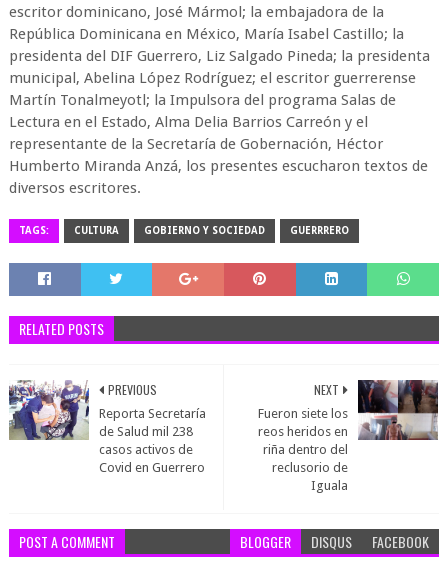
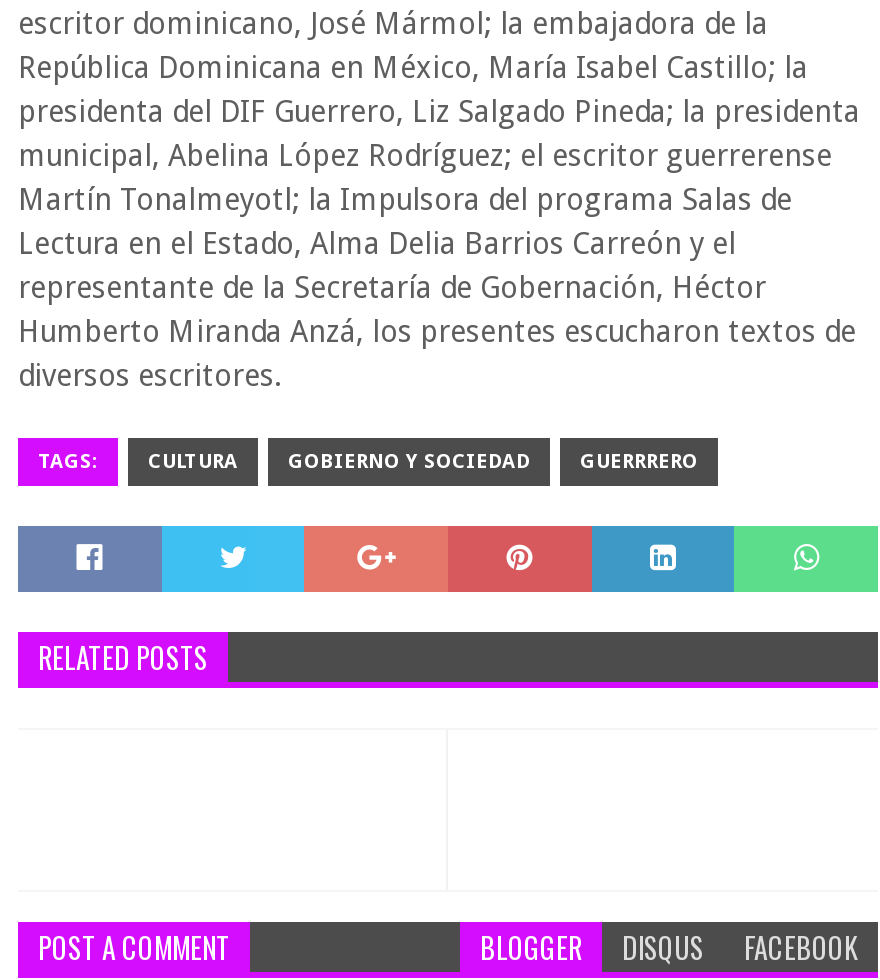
- [image]
- PREVIOUS
- Reporta Secretaría
- de Salud mil 238
- casos activos de
- Covid en Guerrero

- [image]
- NEXT
- Fueron siete los
- reos heridos en
- riña dentro del
- reclusorio de
- Iguala
